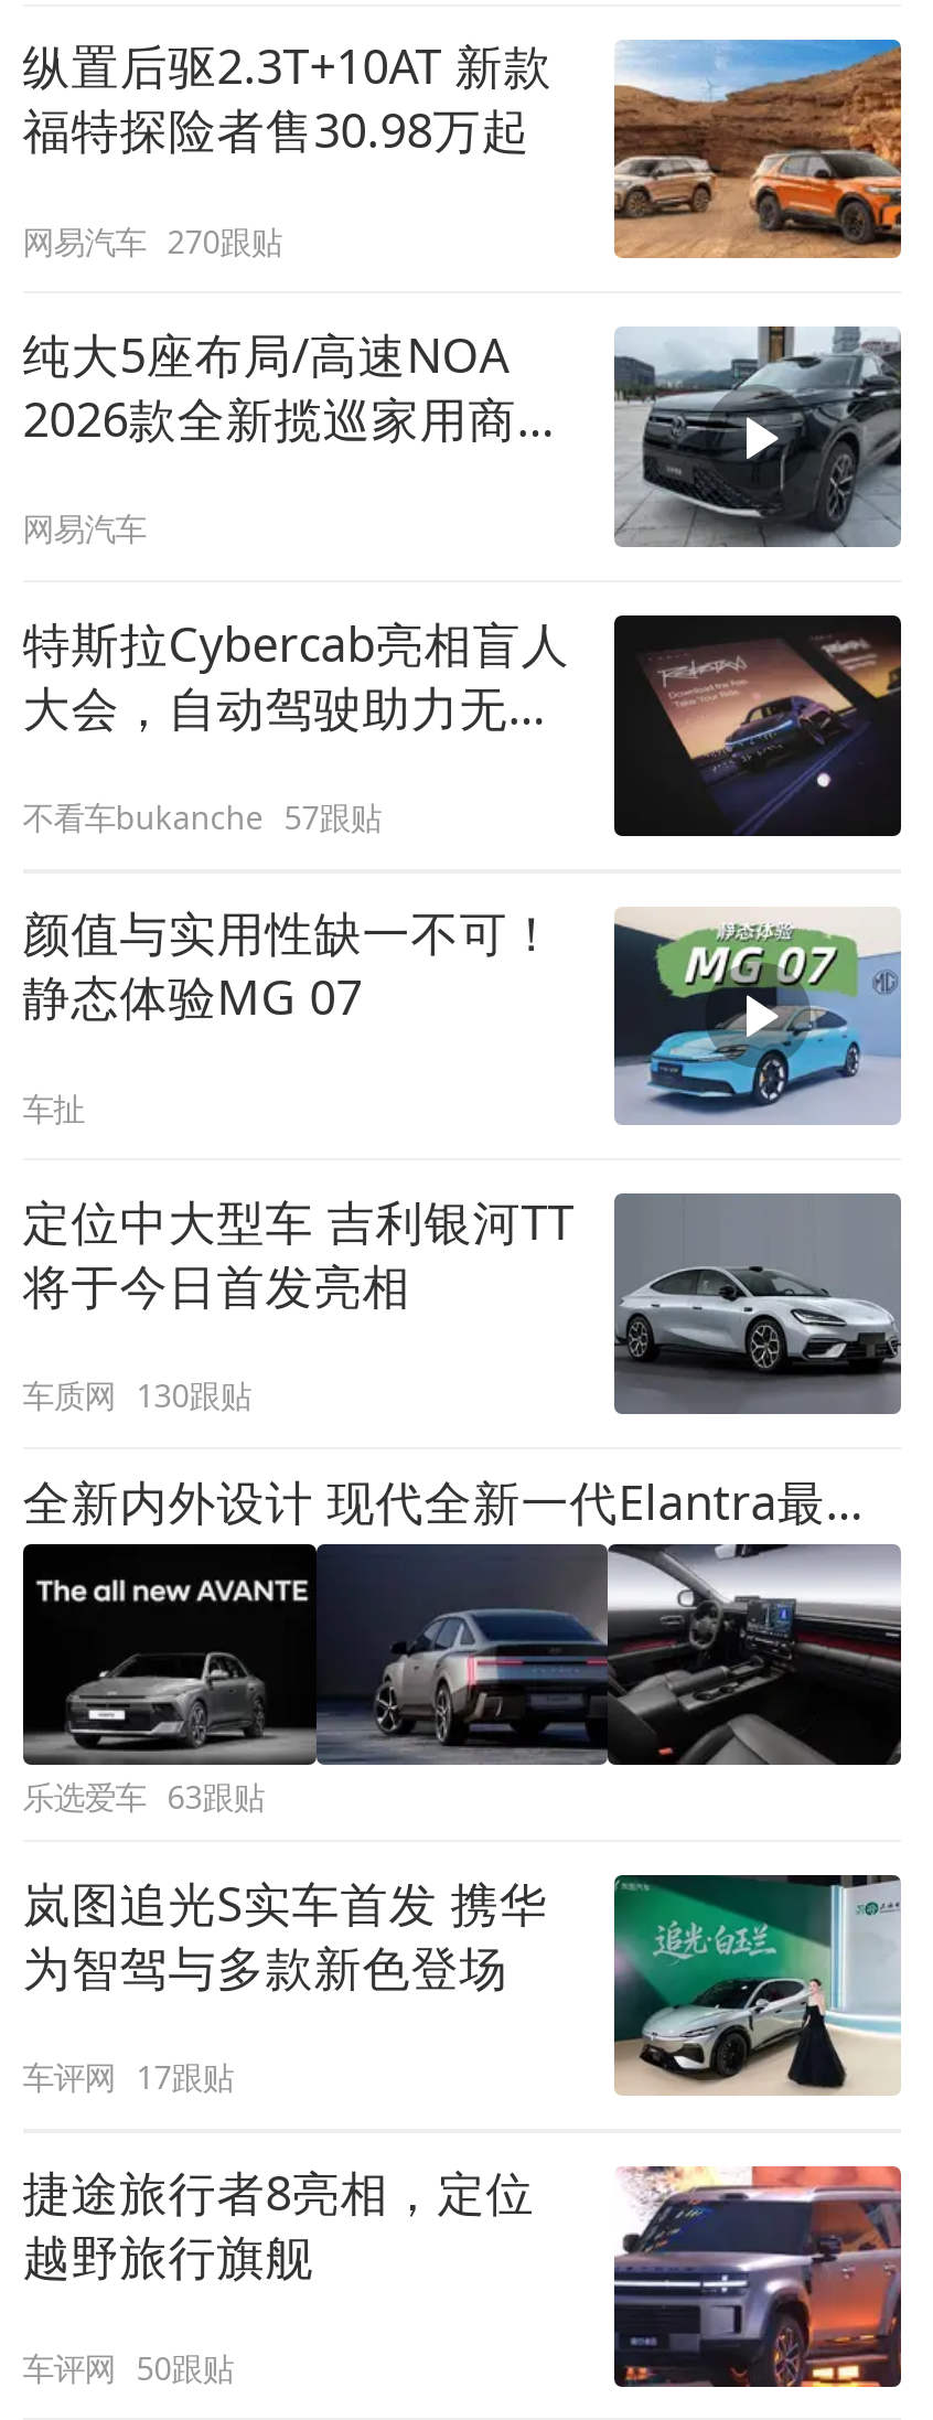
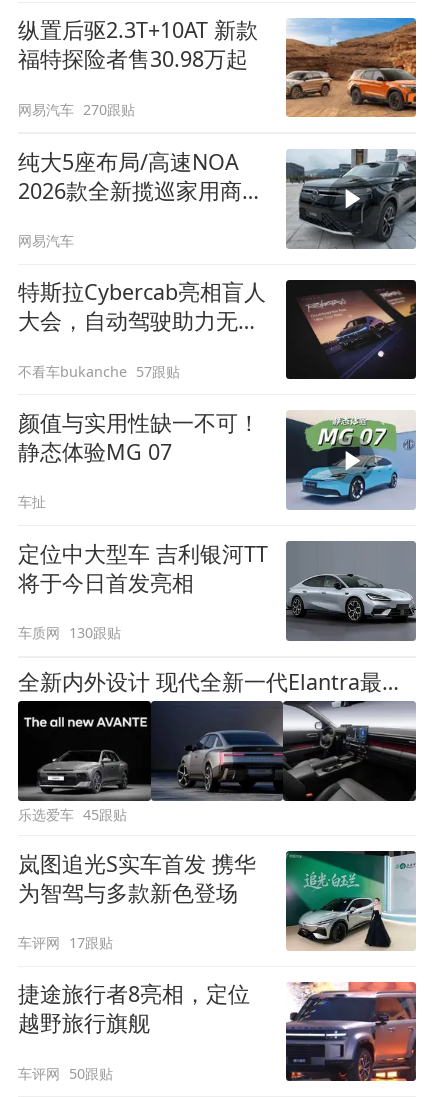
- 乐选爱车 63跟贴
+ 乐选爱车 45跟贴
